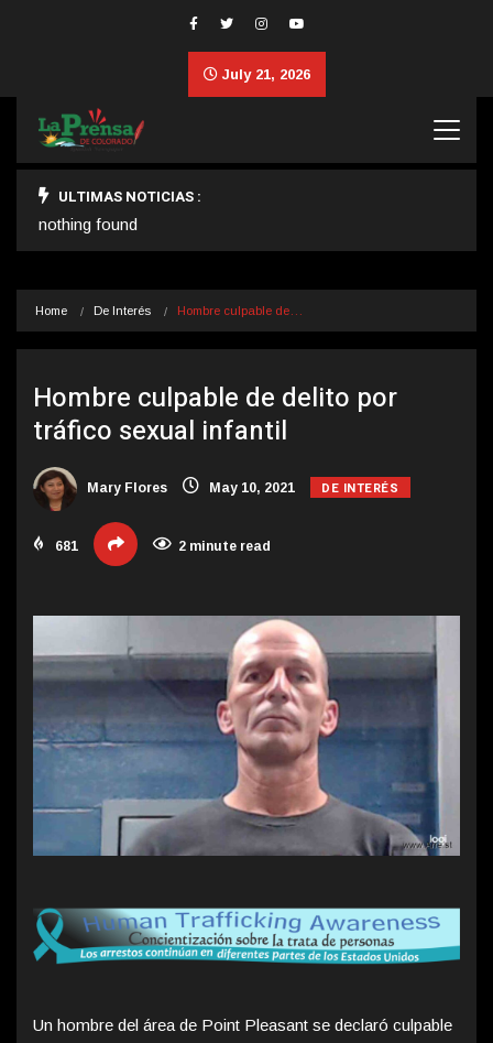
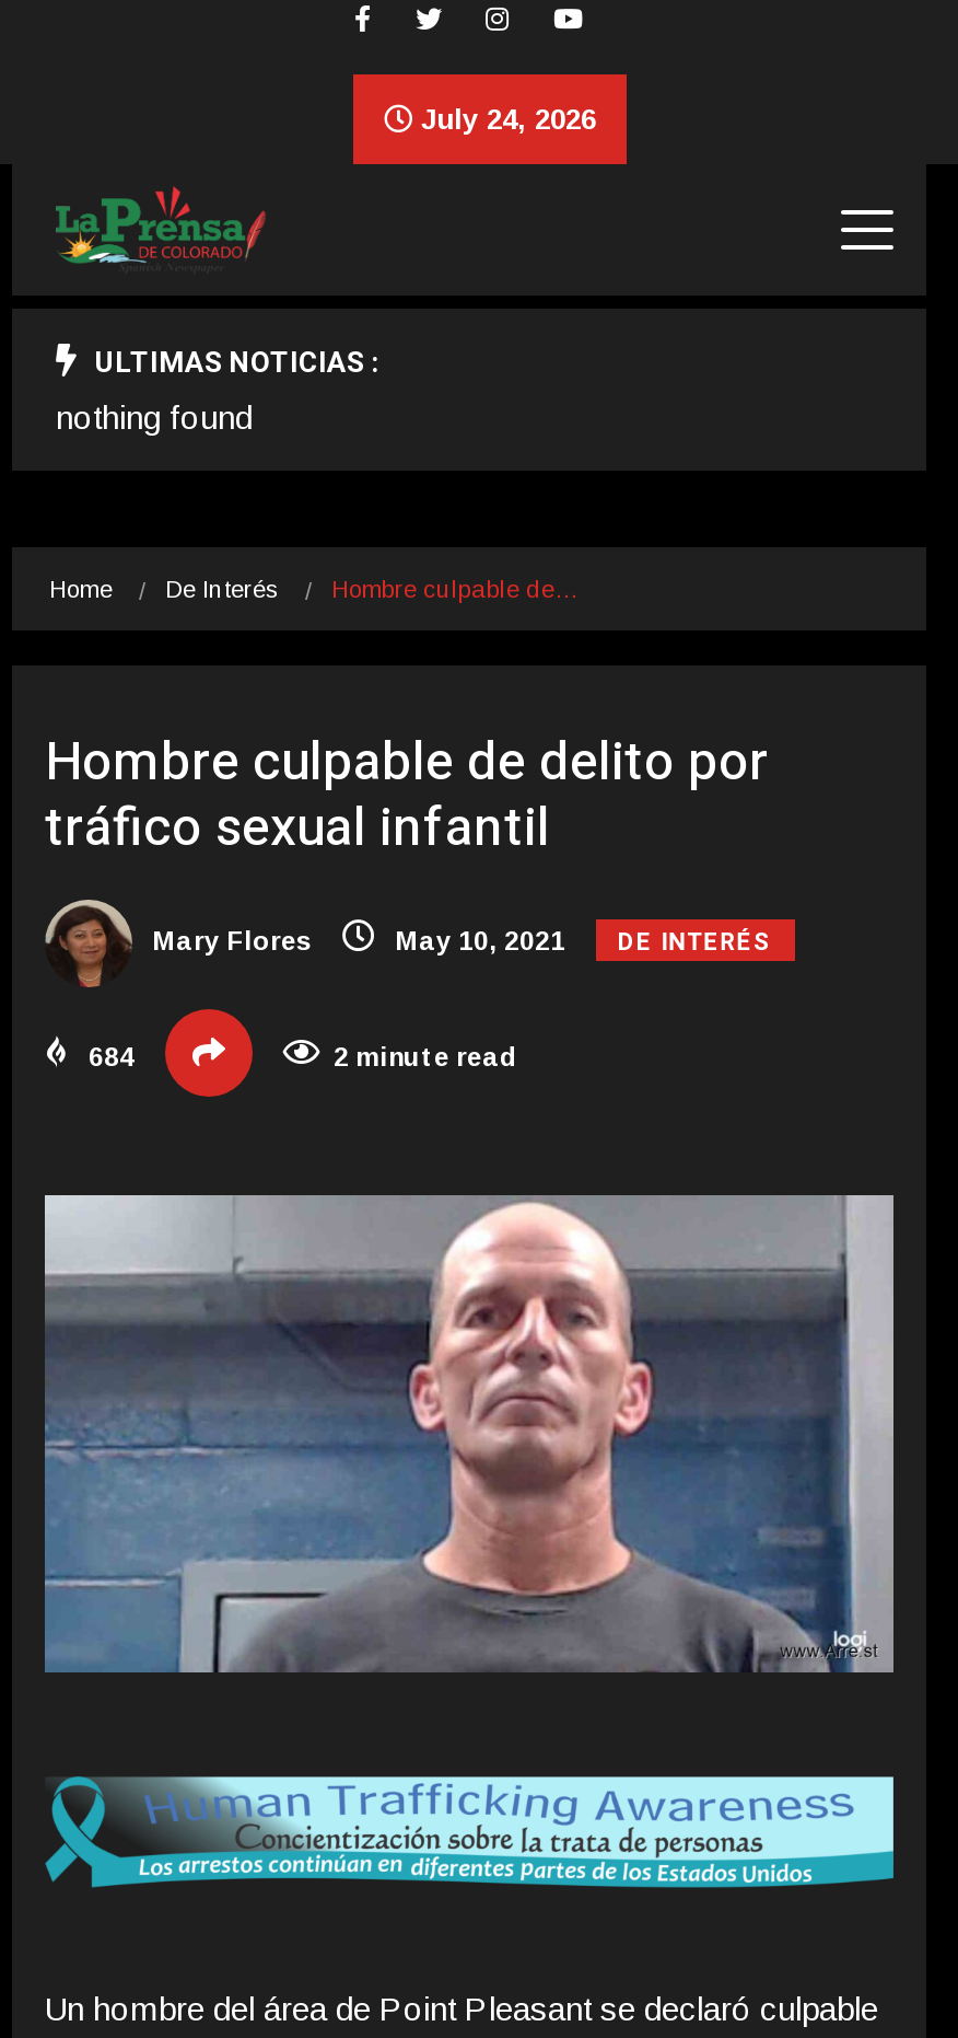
- July 21, 2026
+ July 24, 2026

- 681
+ 684
